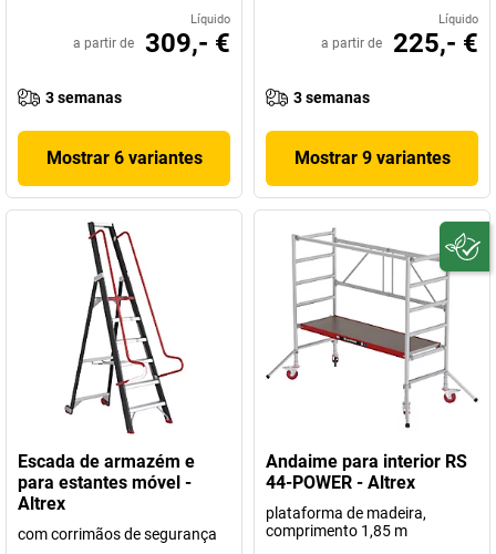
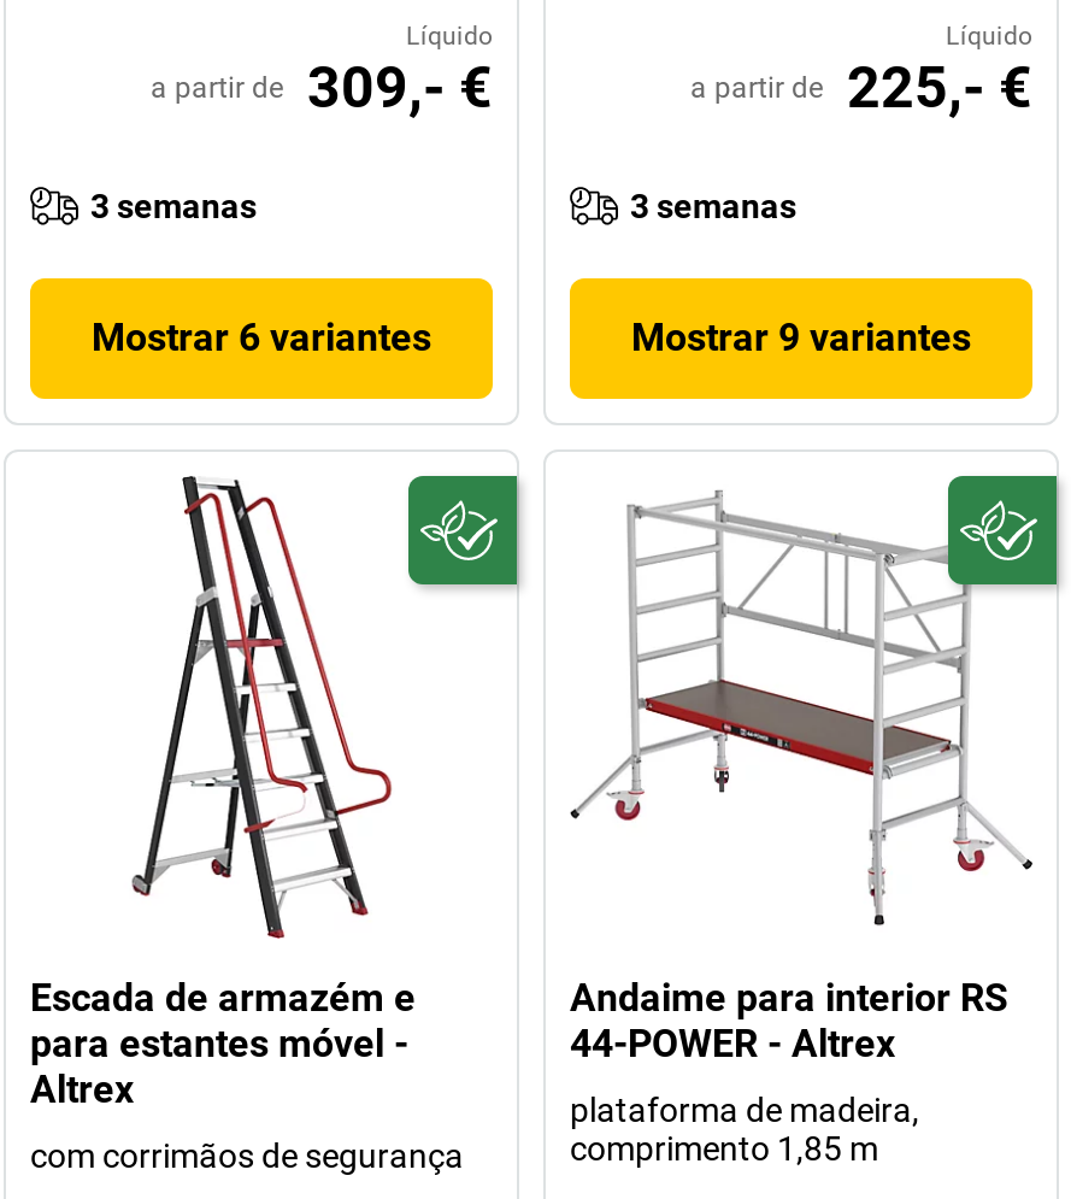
+ [image]
